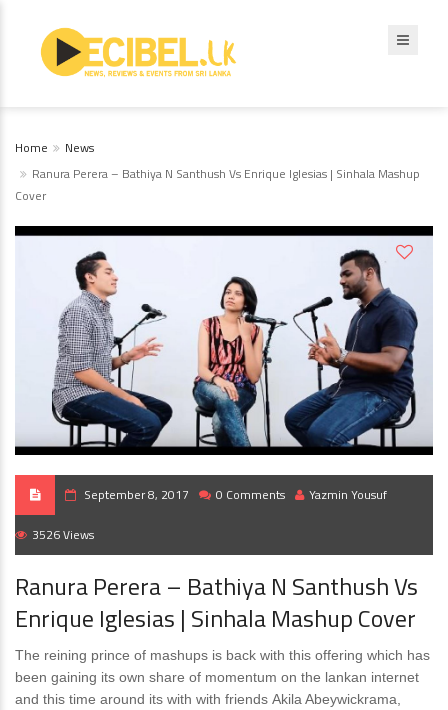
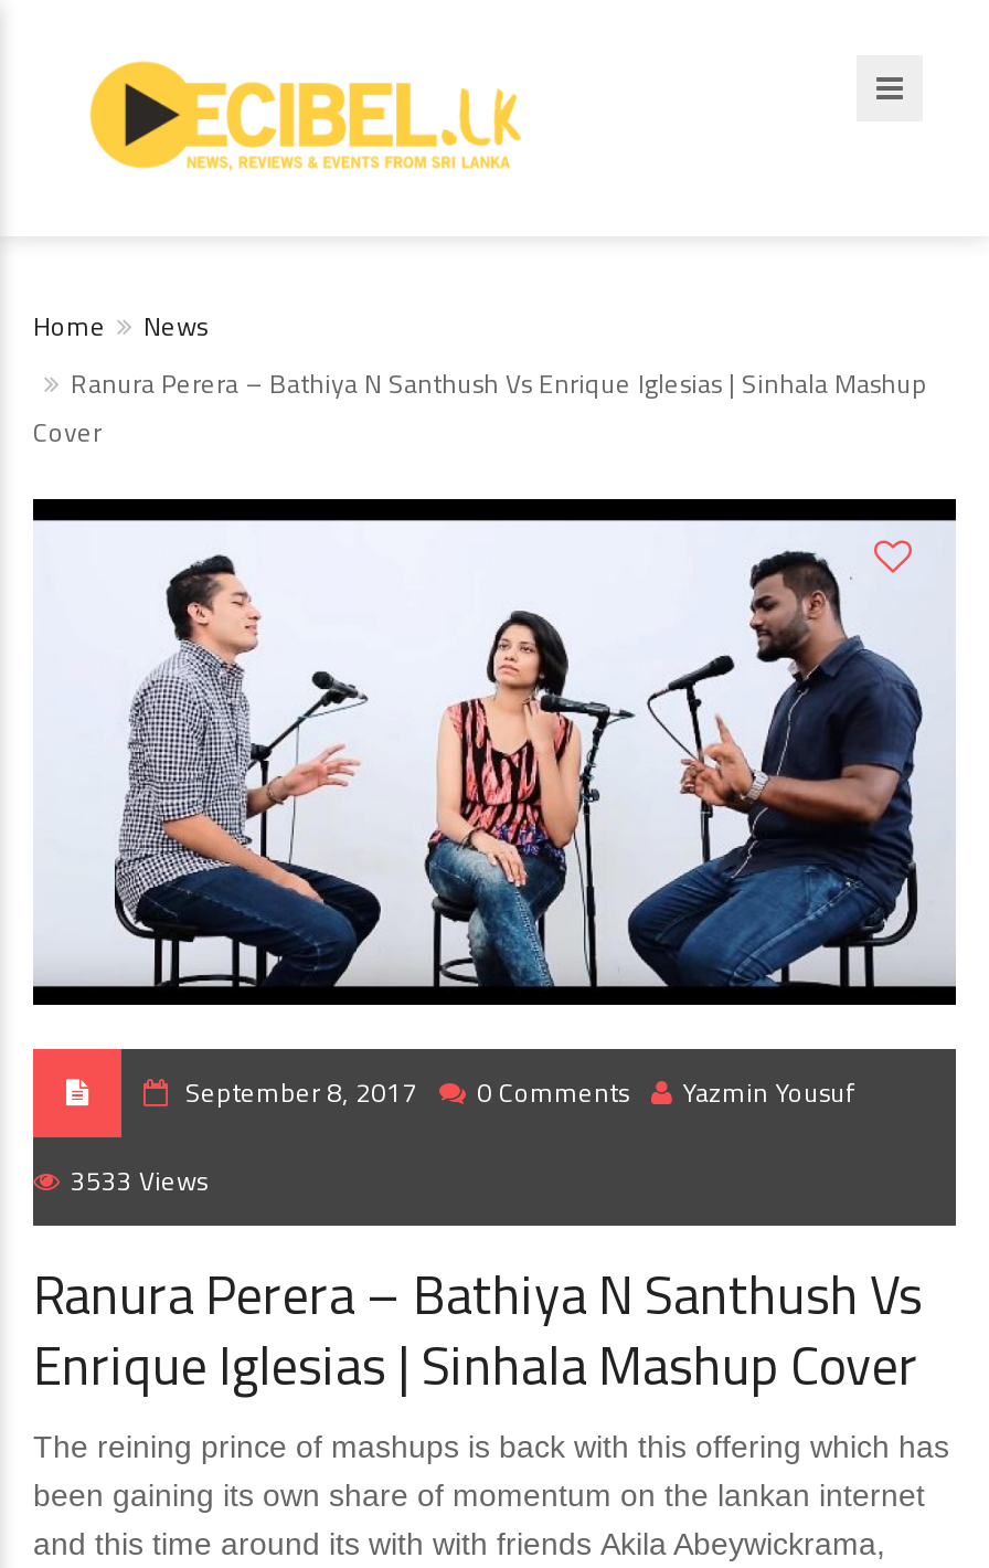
- 3526 Views
+ 3533 Views
